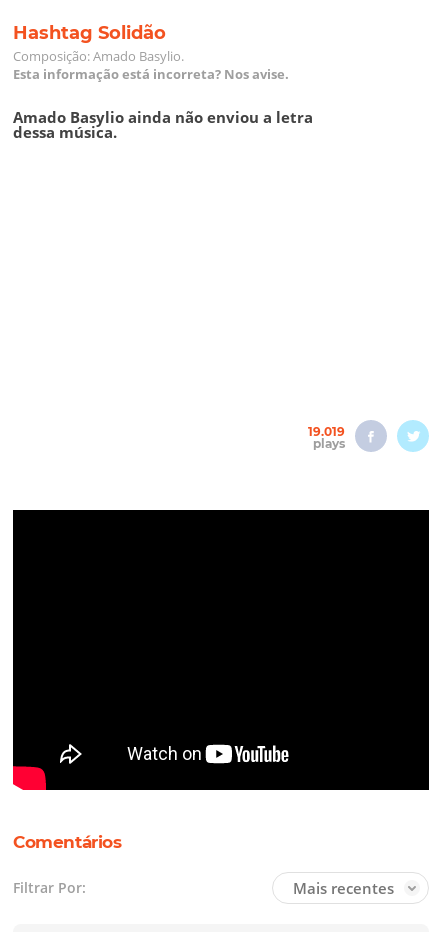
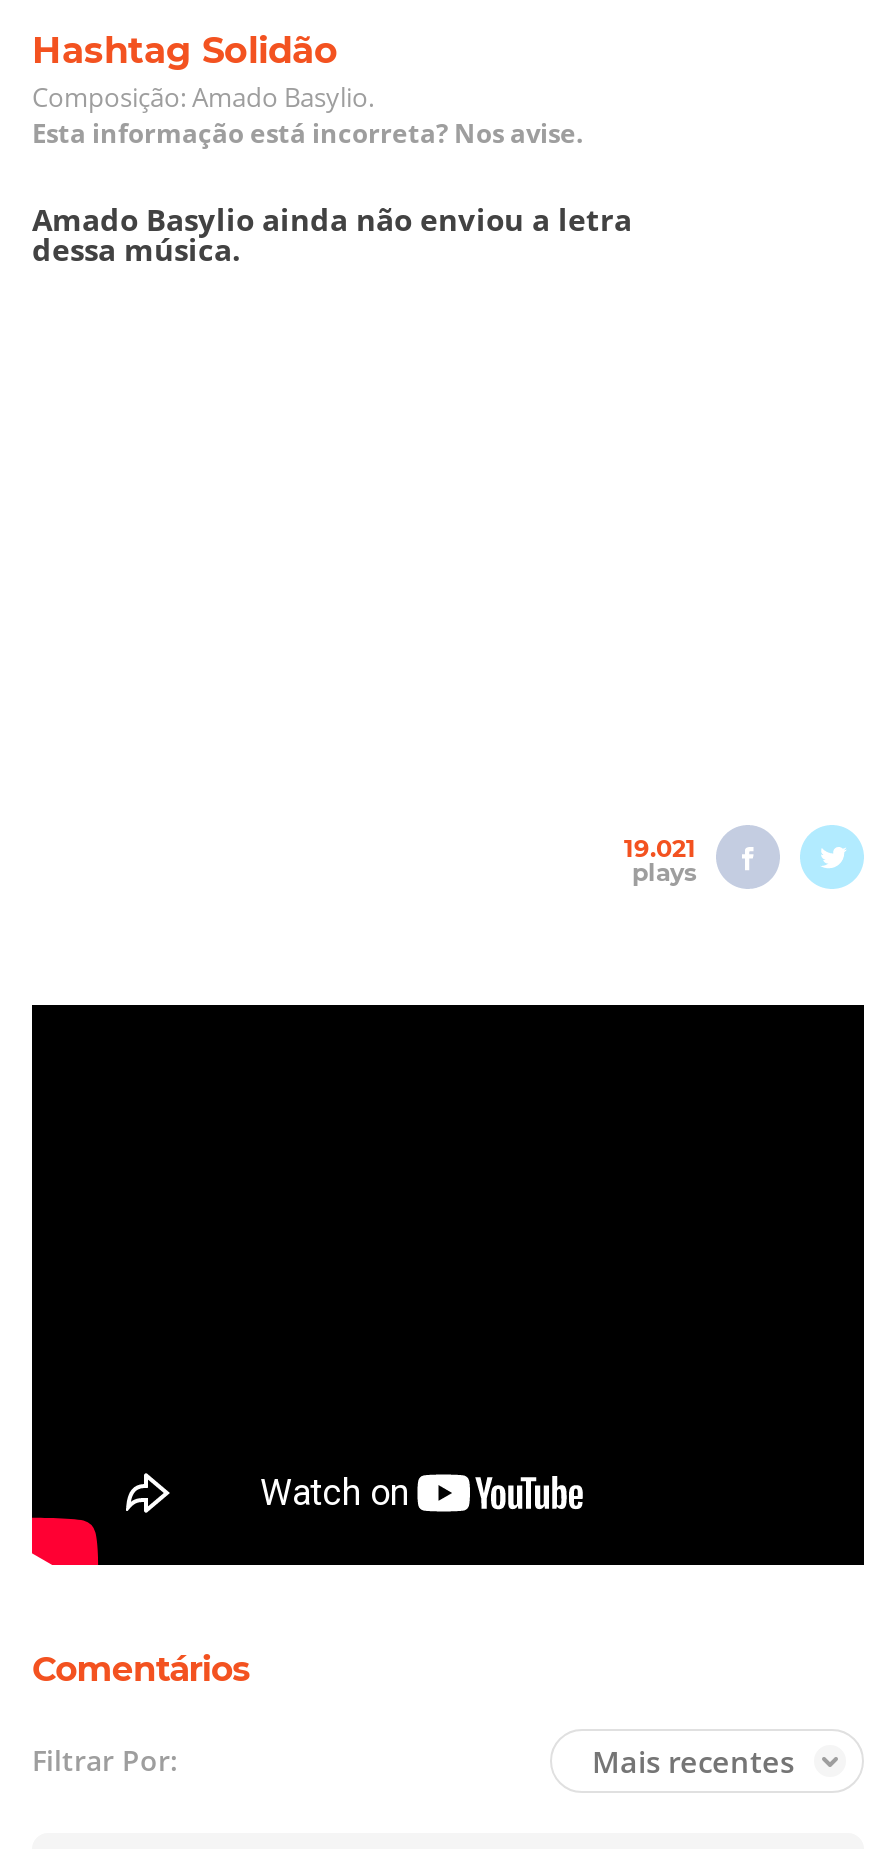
- 19.019
+ 19.021
